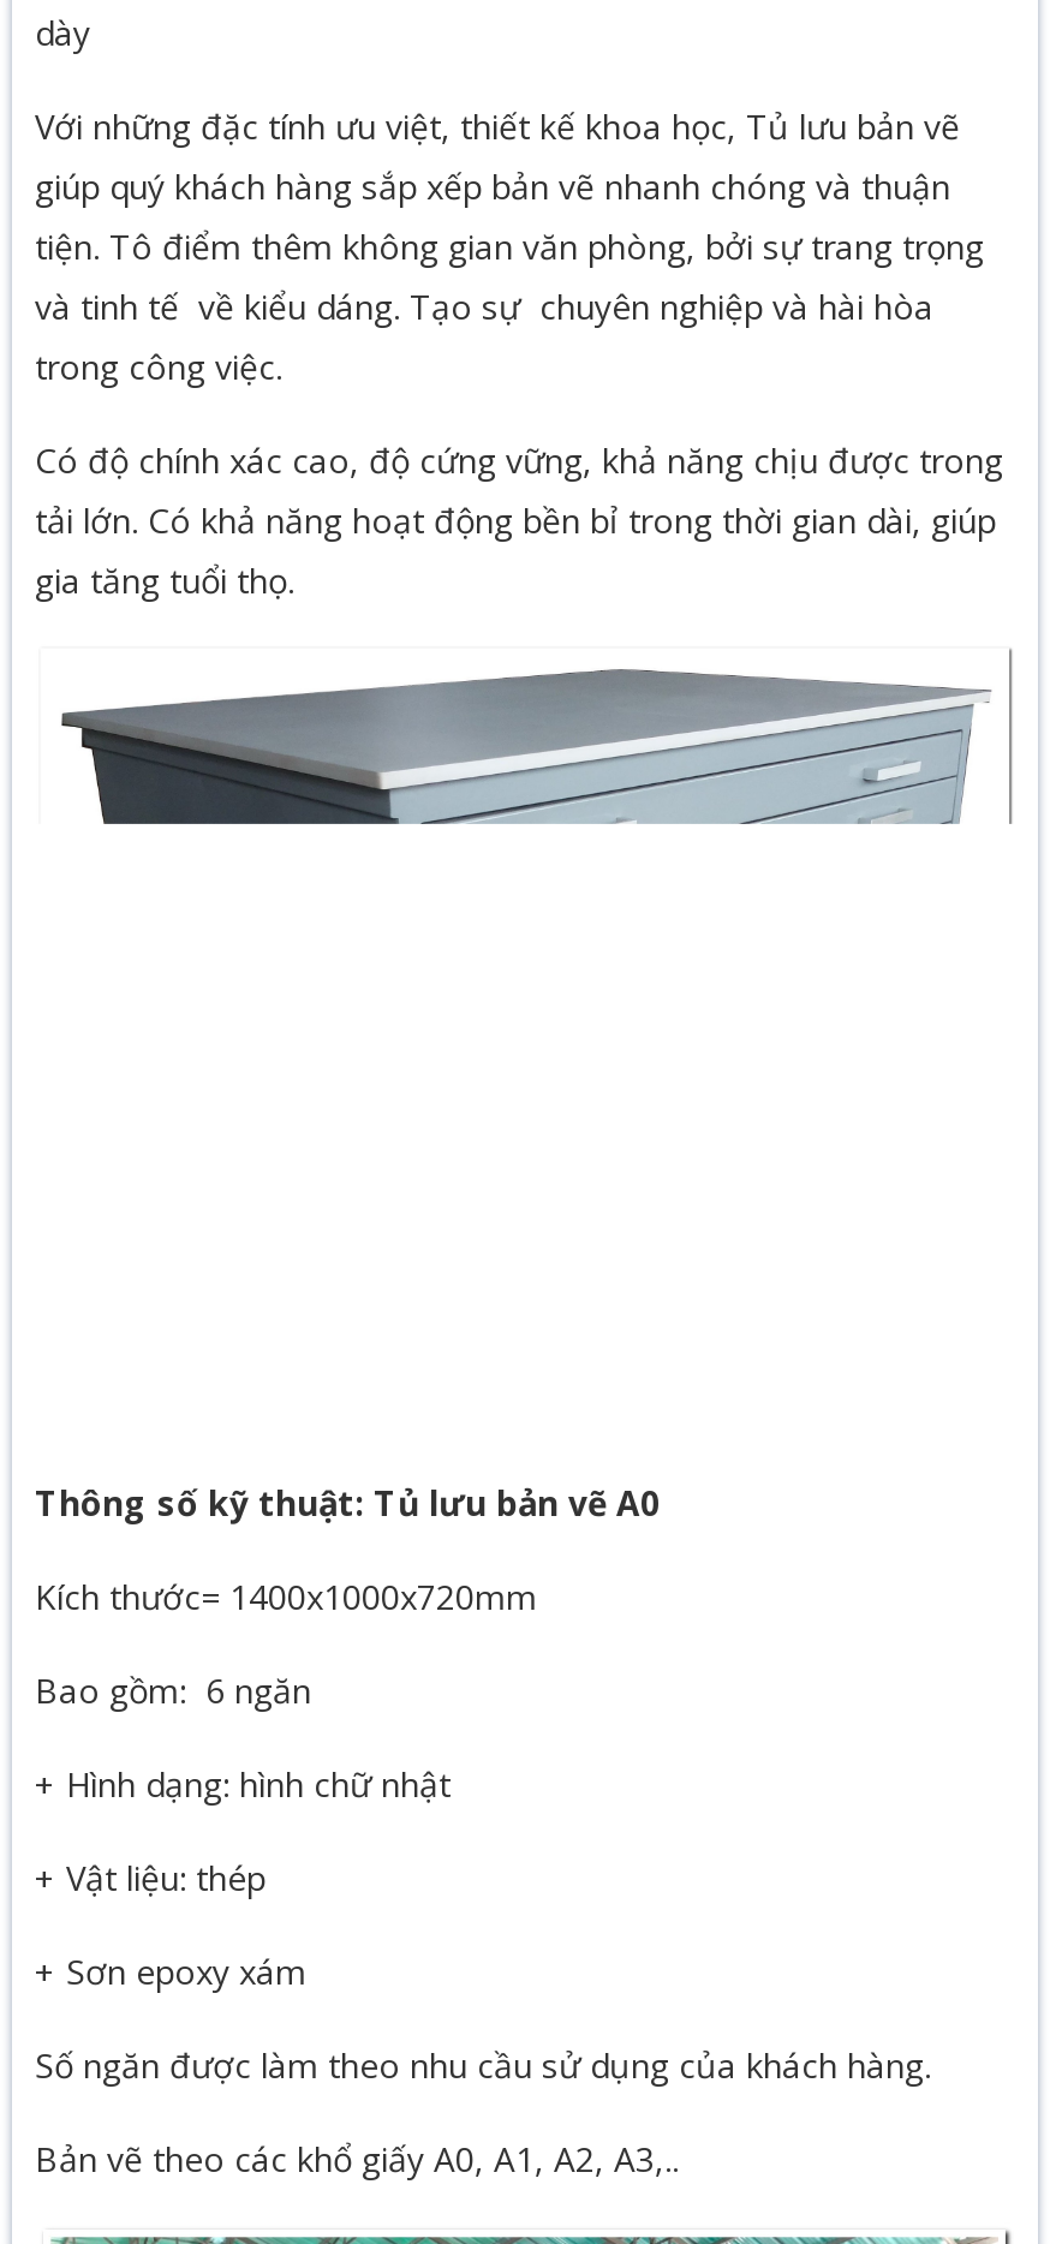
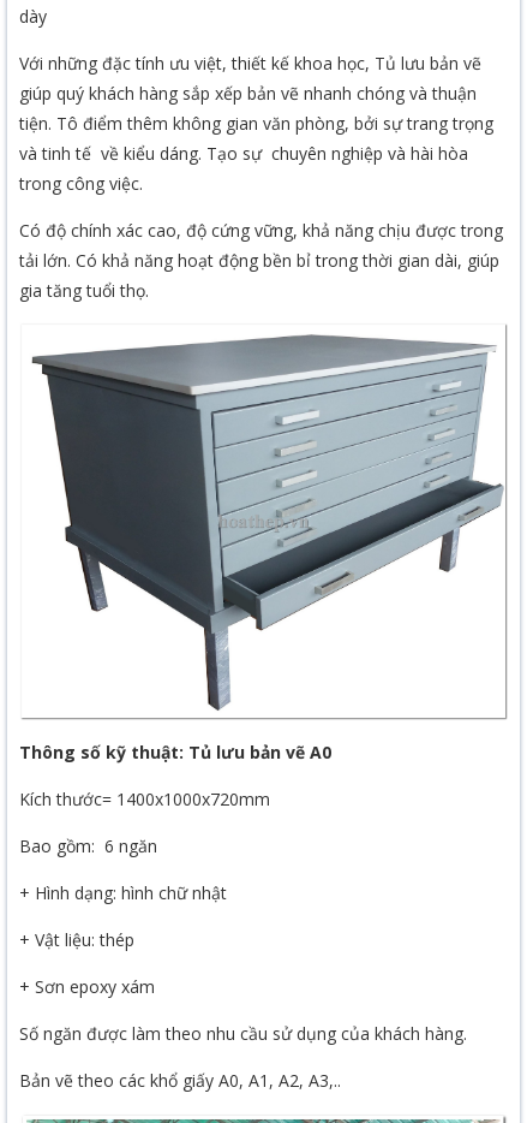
+ [image]
